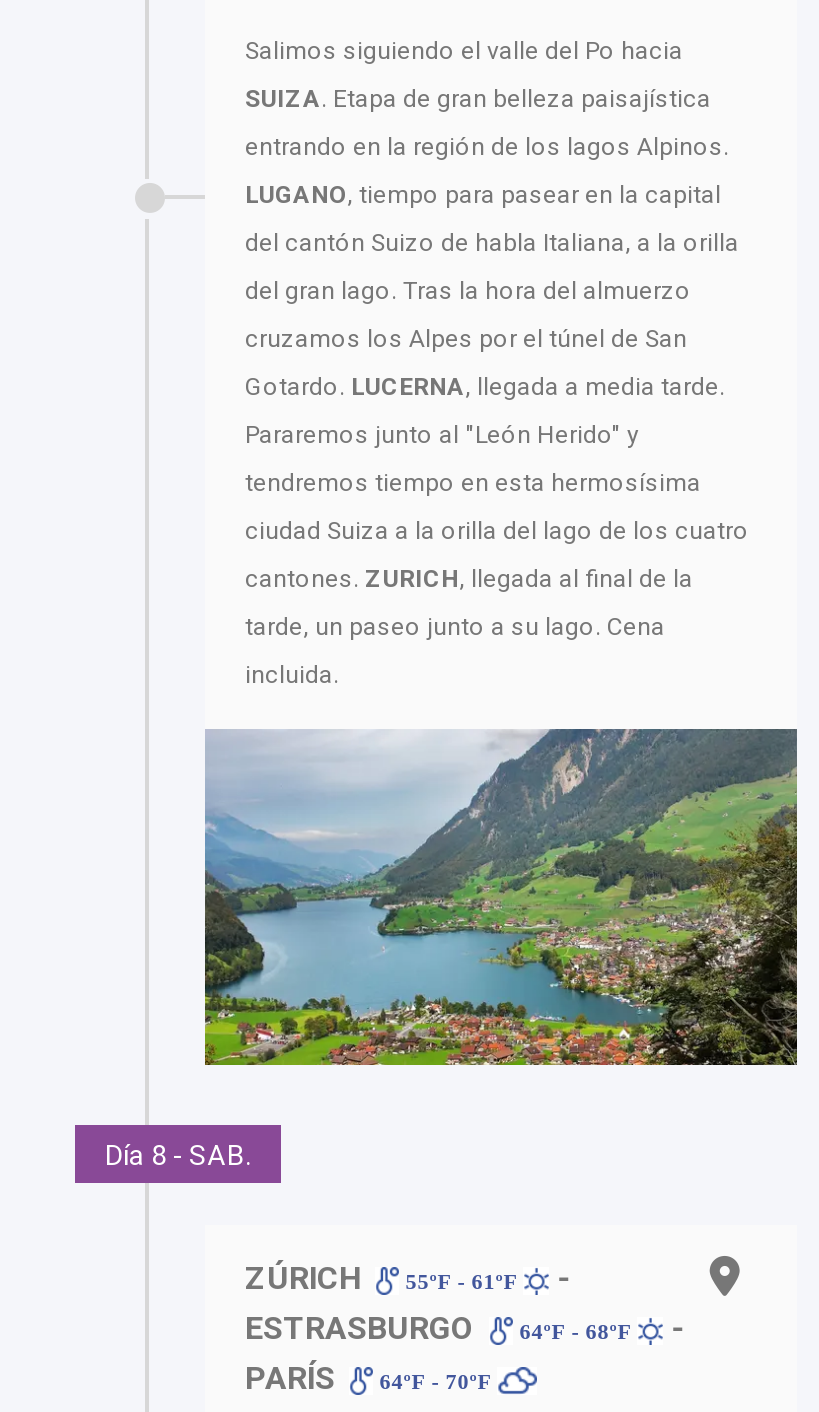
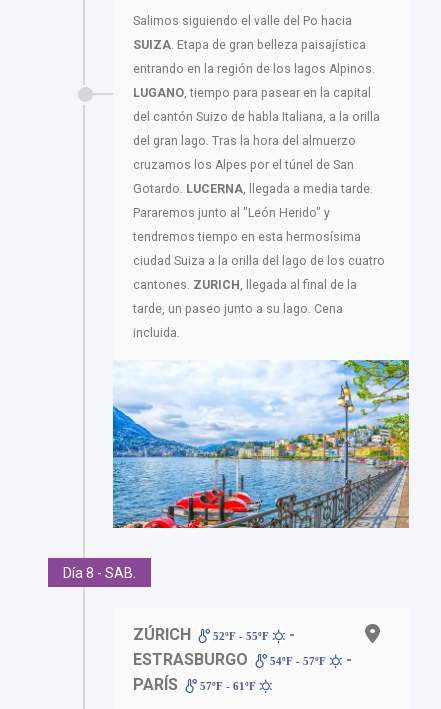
- [image]
+ [image]

- 55ºF - 61ºF
+ 52ºF - 55ºF

- 64ºF - 68ºF
+ 54ºF - 57ºF

- PARÍS 64ºF - 70ºF
+ PARÍS 57ºF - 61ºF
